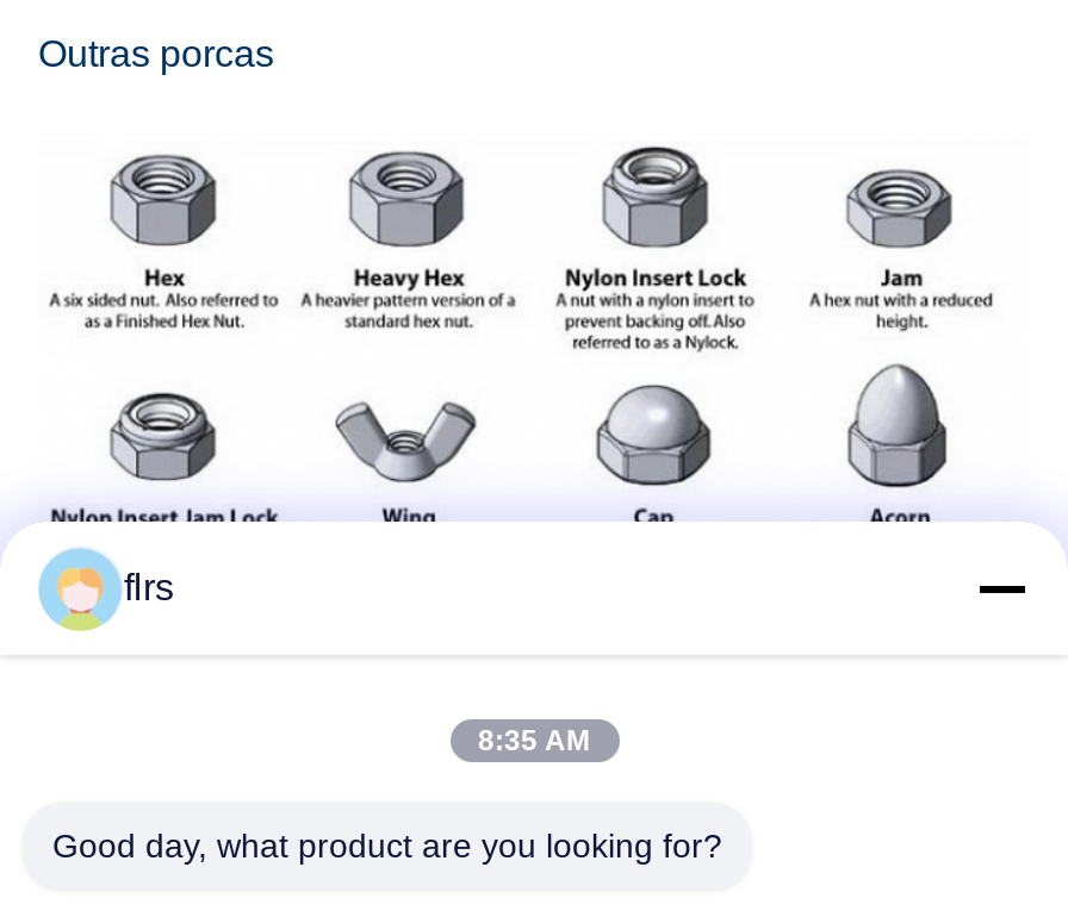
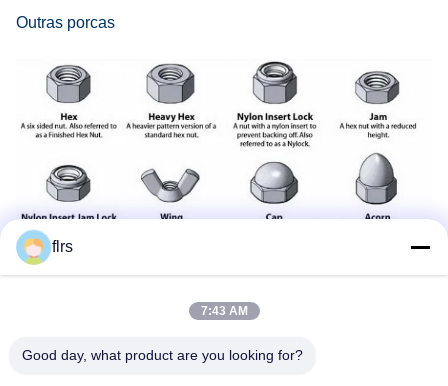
- 8:35 AM
+ 7:43 AM
